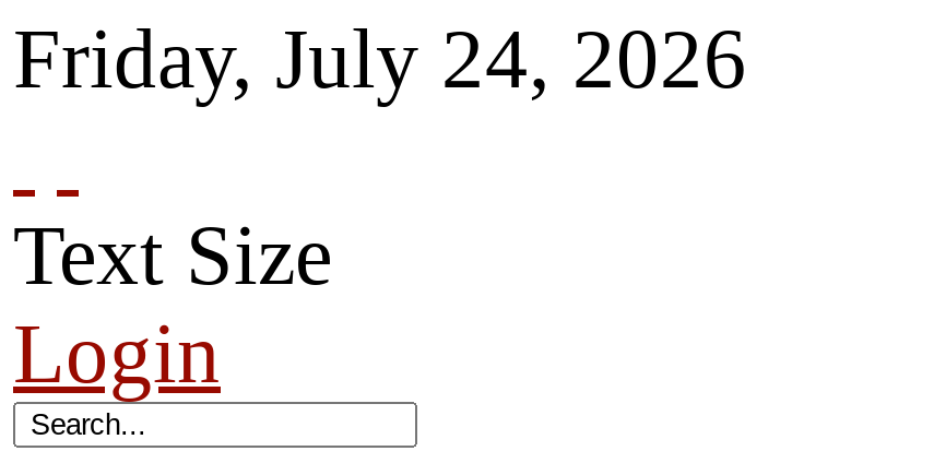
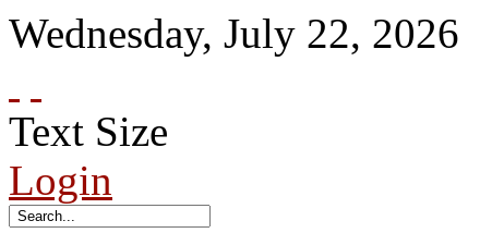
- Friday, July 24, 2026
+ Wednesday, July 22, 2026
